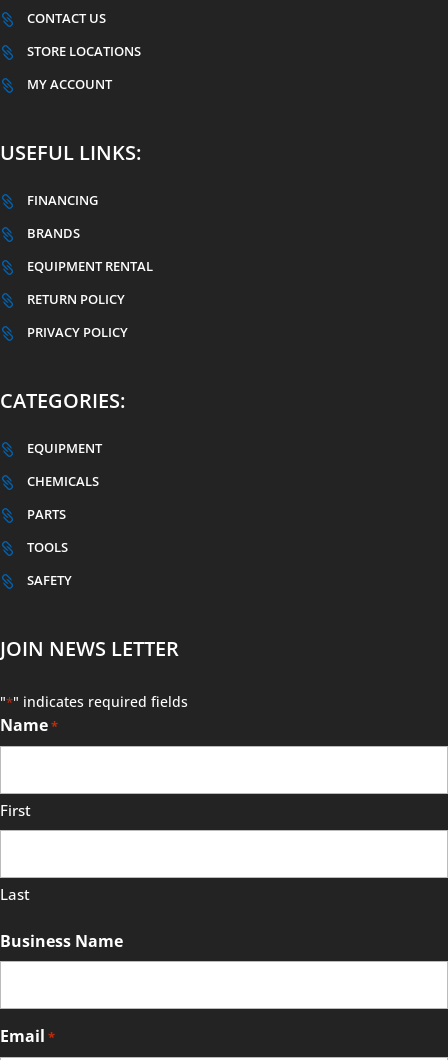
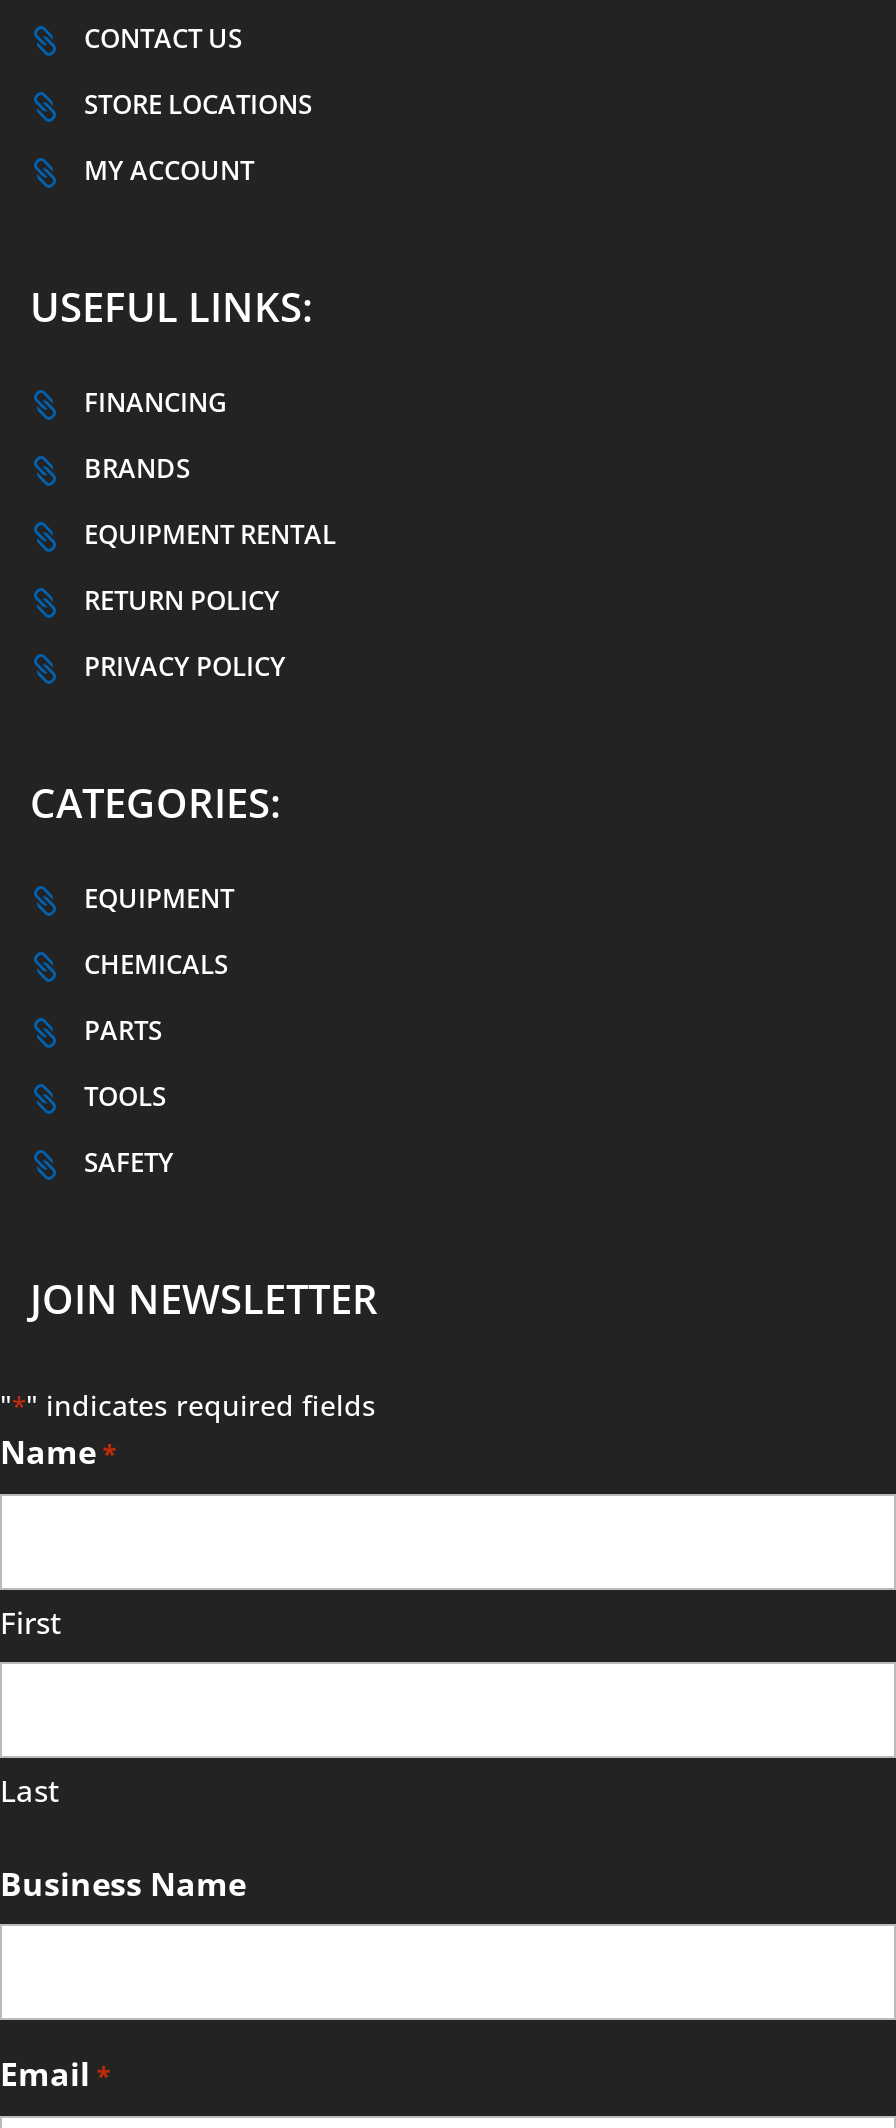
- JOIN NEWS LETTER
+ JOIN NEWSLETTER
